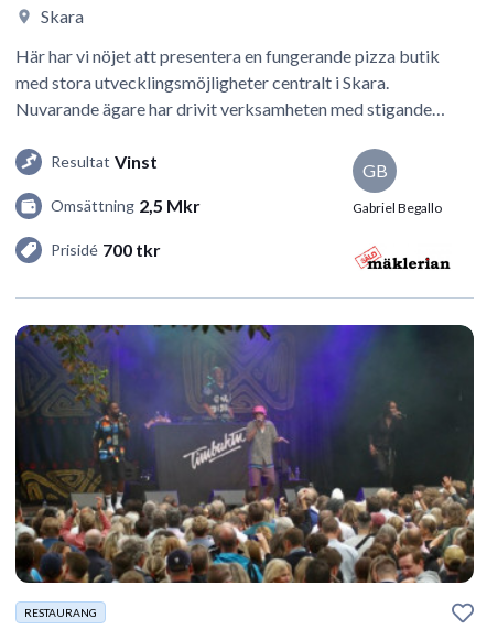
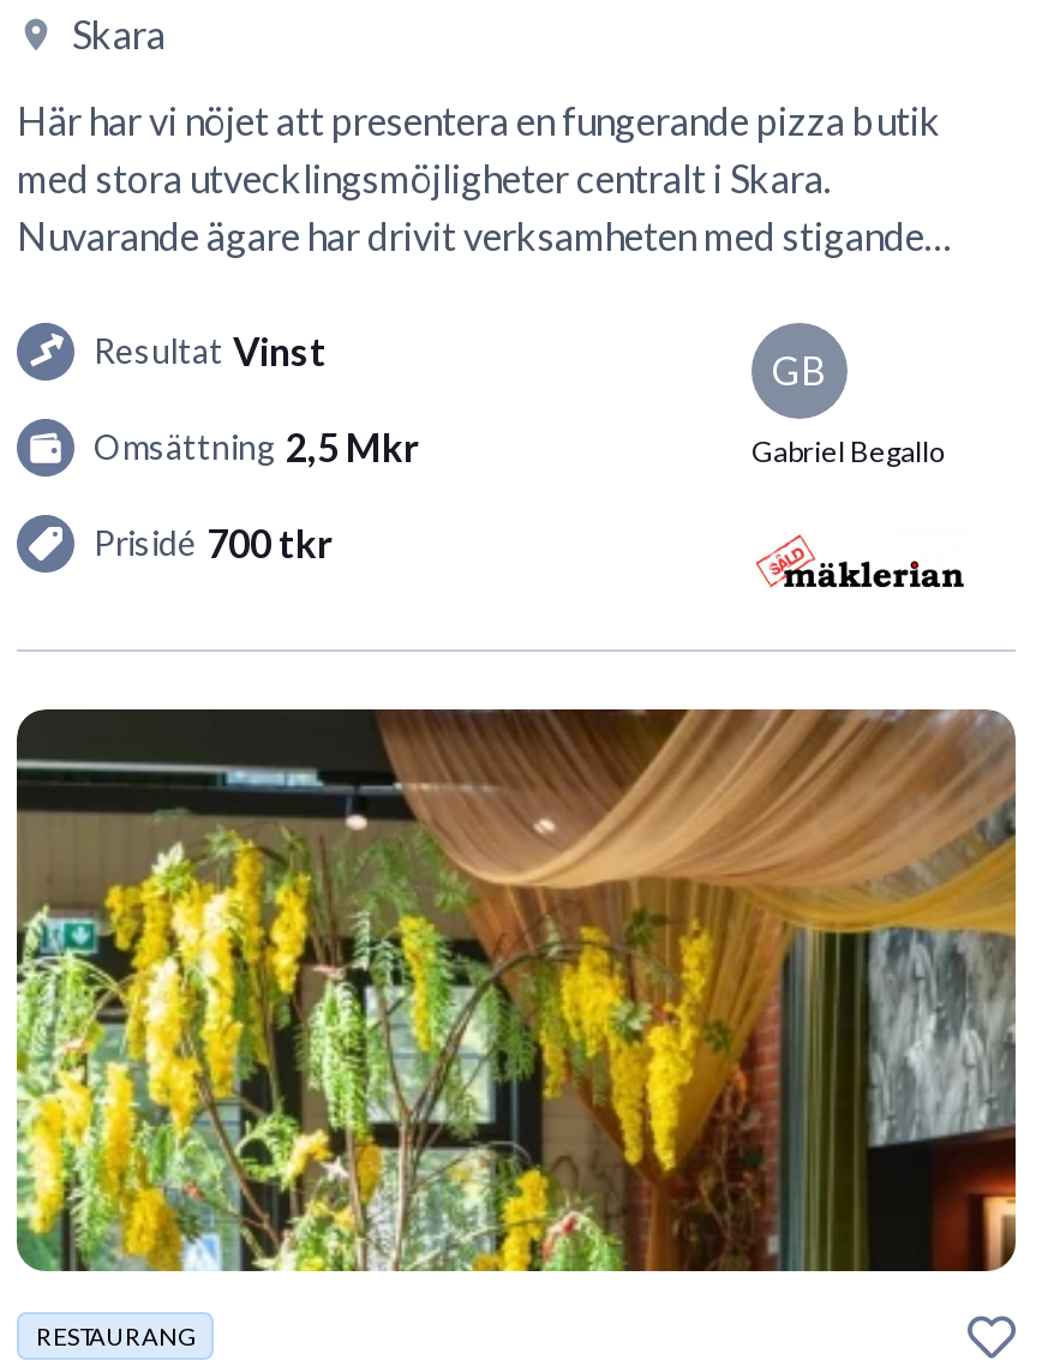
- [image]
+ [image]
